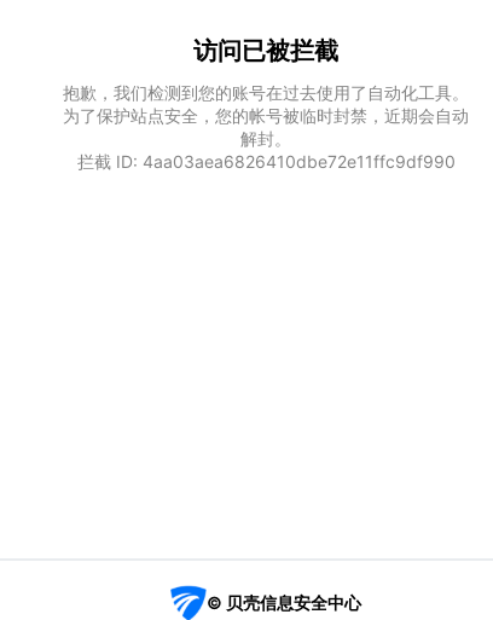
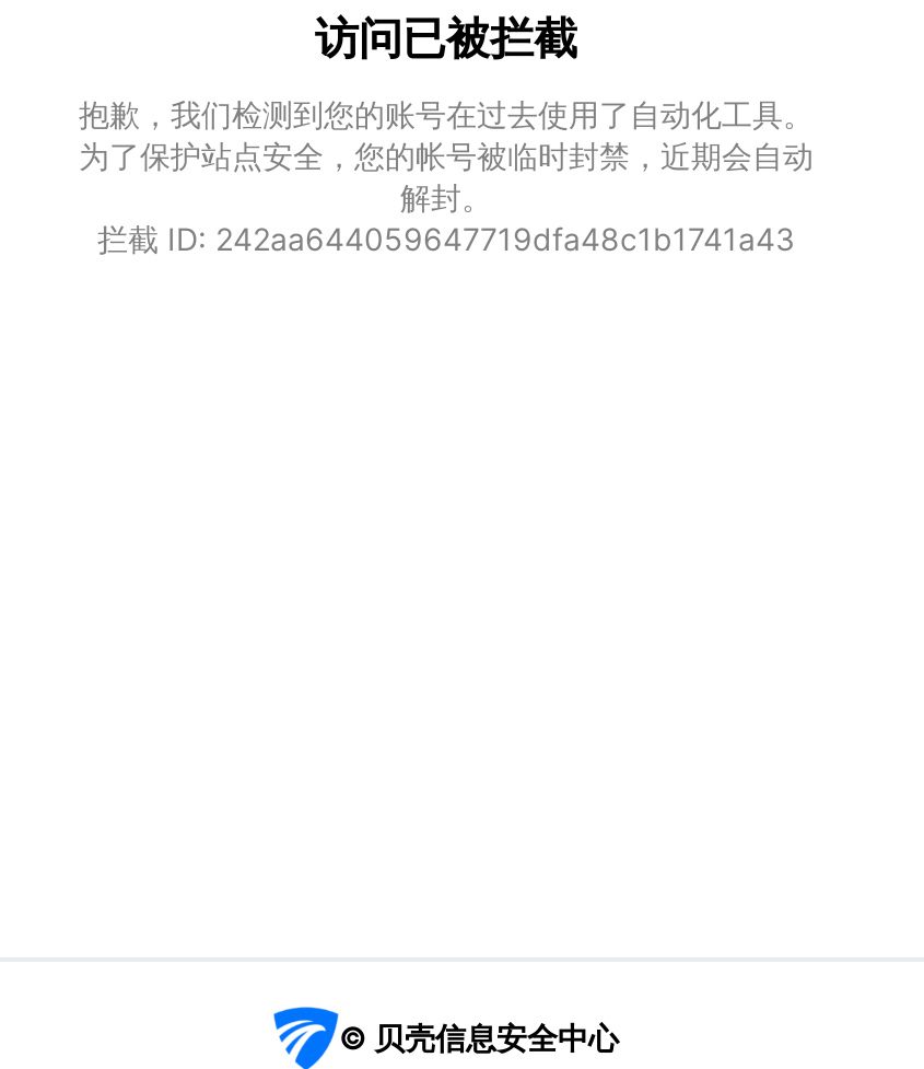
- 拦截 ID: 4aa03aea6826410dbe72e11ffc9df990
+ 拦截 ID: 242aa644059647719dfa48c1b1741a43
